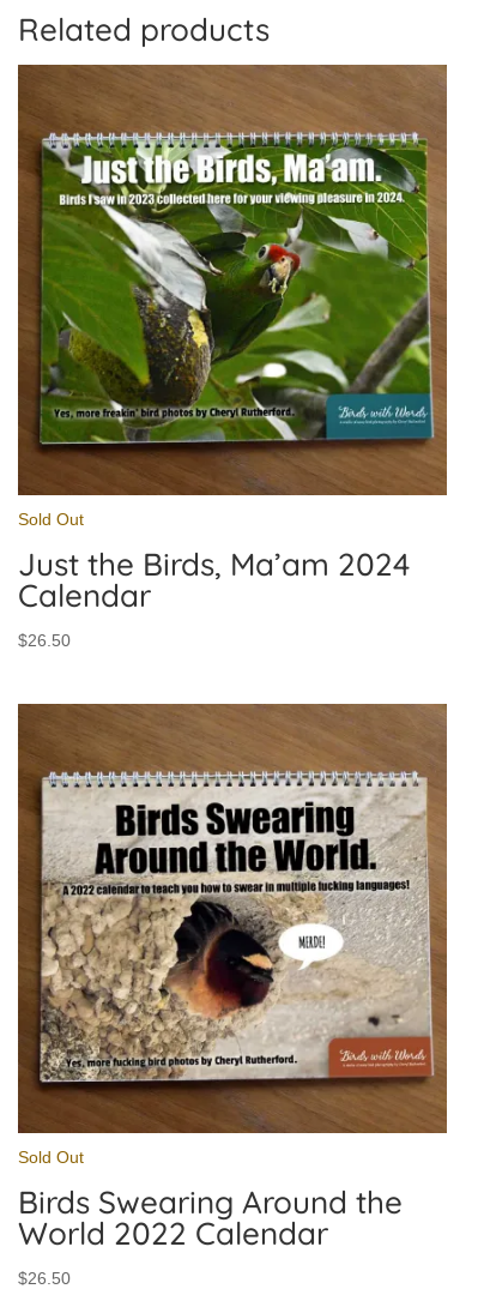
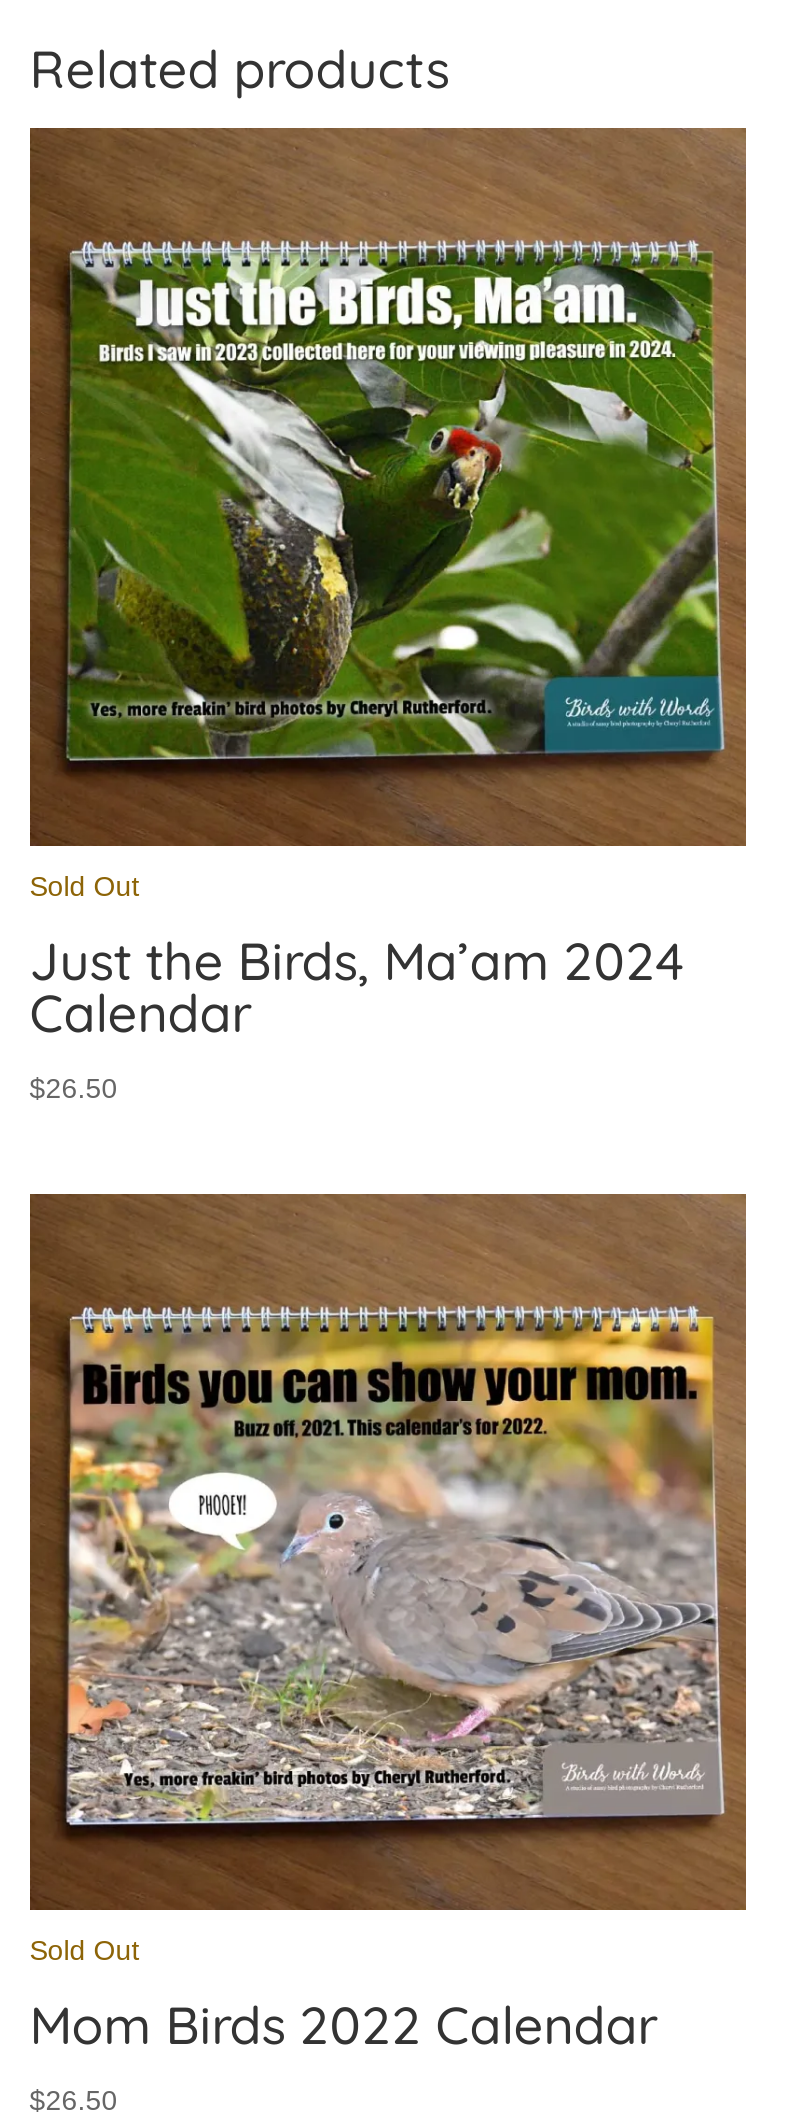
- [image]
+ [image]

- Birds Swearing Around the
- World 2022 Calendar
+ Mom Birds 2022 Calendar
